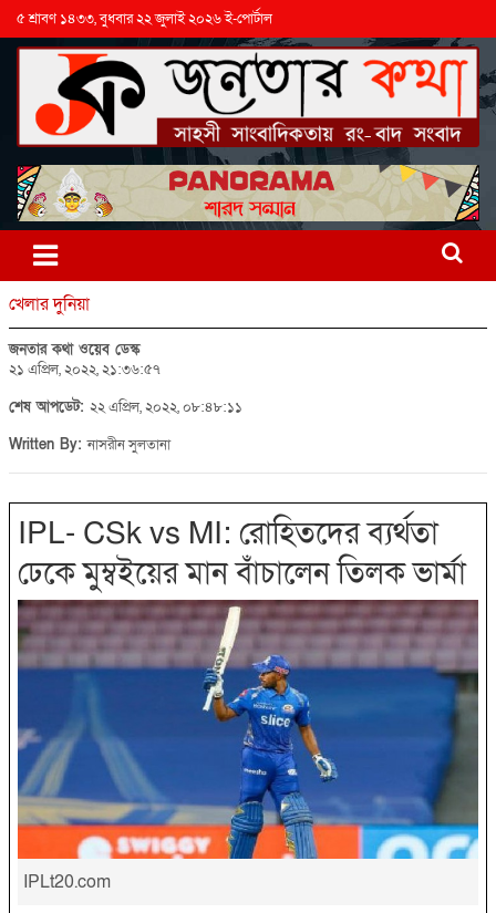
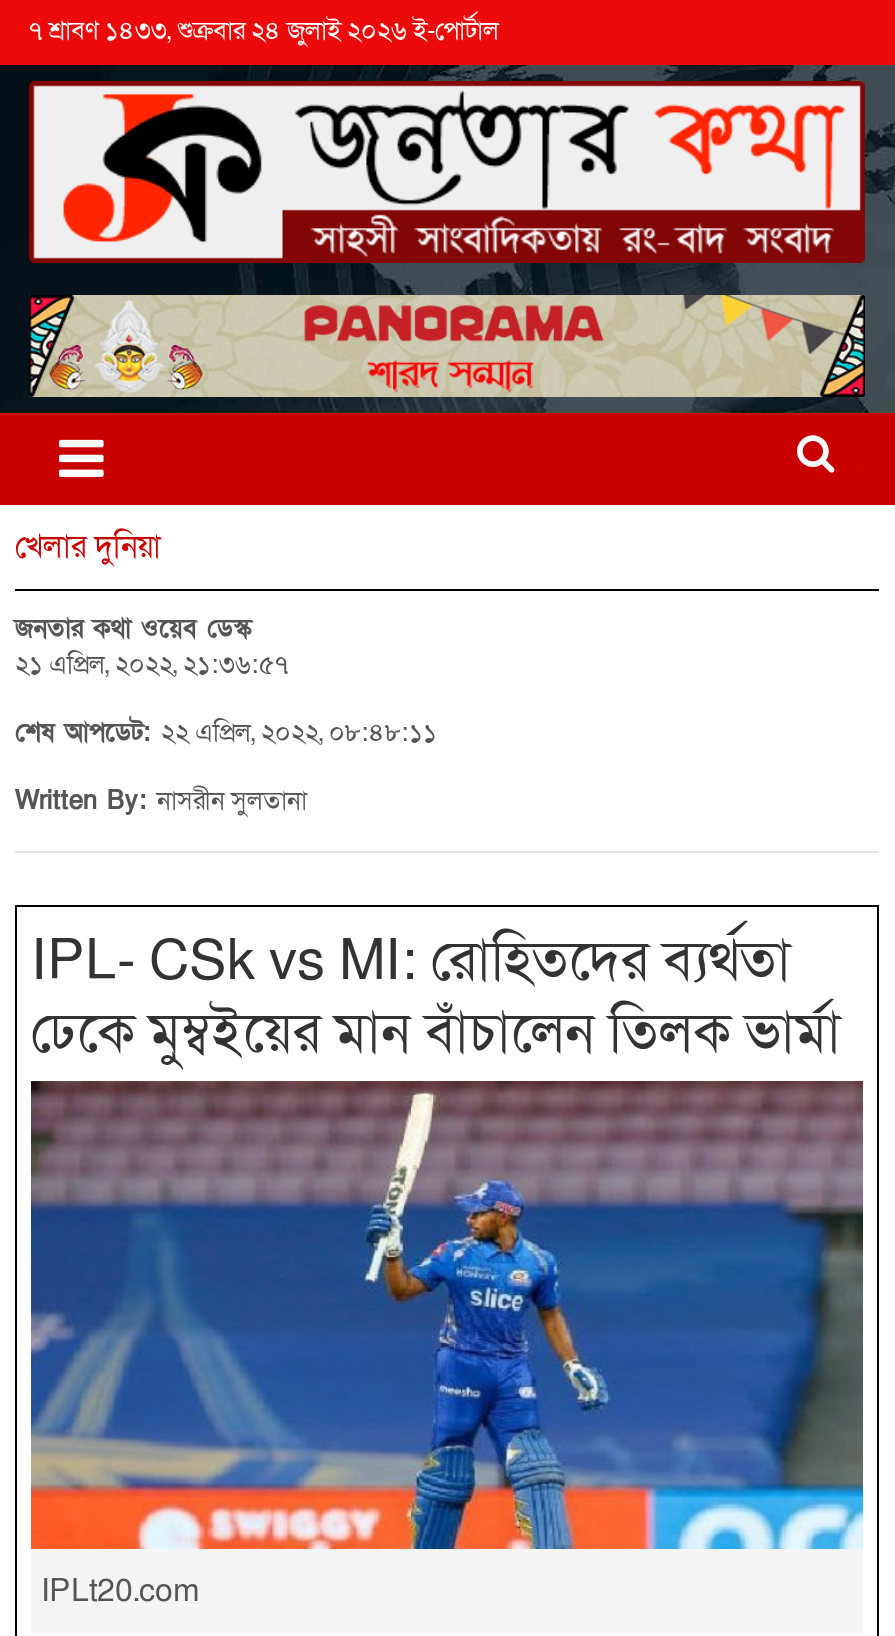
- ৫ শ্রাবণ ১৪৩৩, বুধবার ২২ জুলাই ২০২৬ ই-পোর্টাল
+ ৭ শ্রাবণ ১৪৩৩, শুক্রবার ২৪ জুলাই ২০২৬ ই-পোর্টাল
